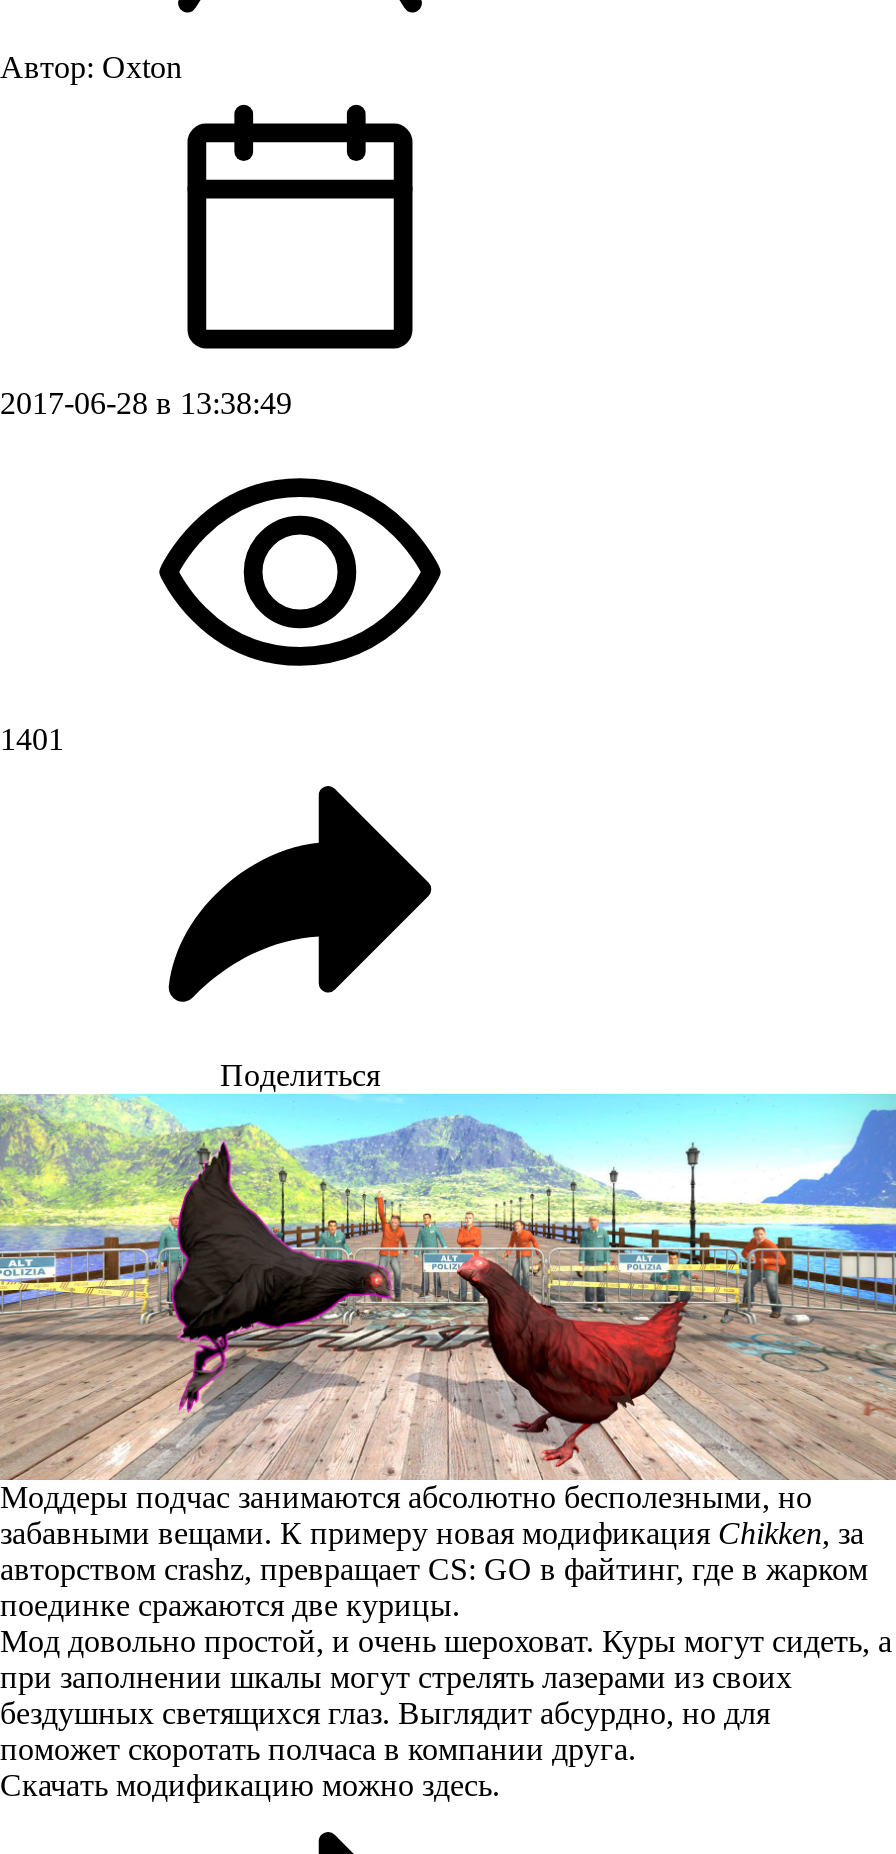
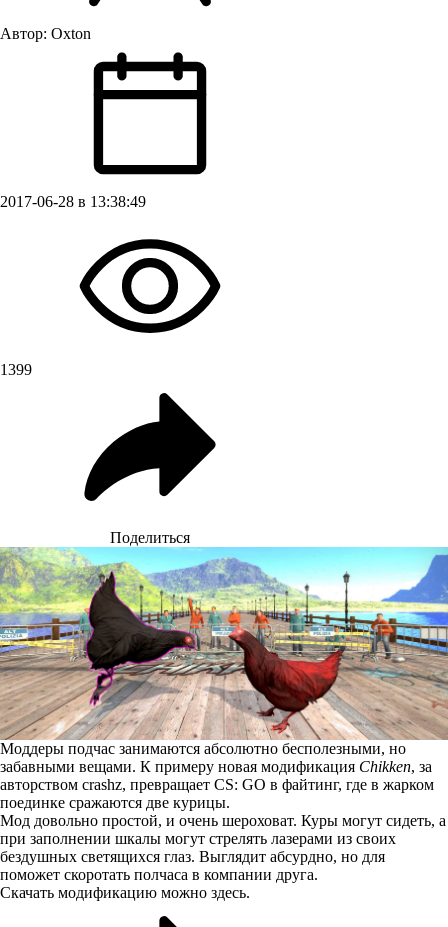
- 1401
+ 1399
